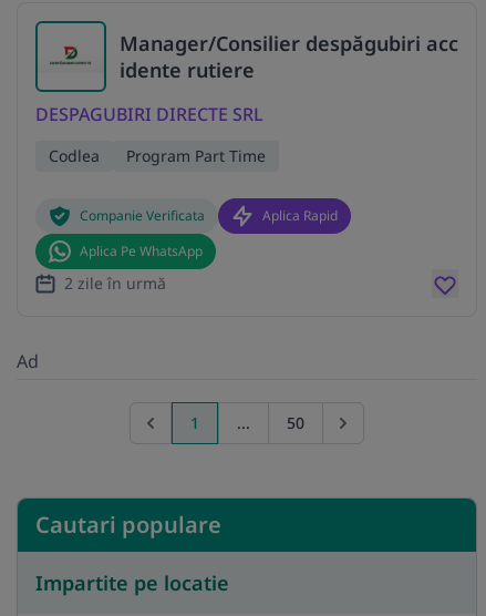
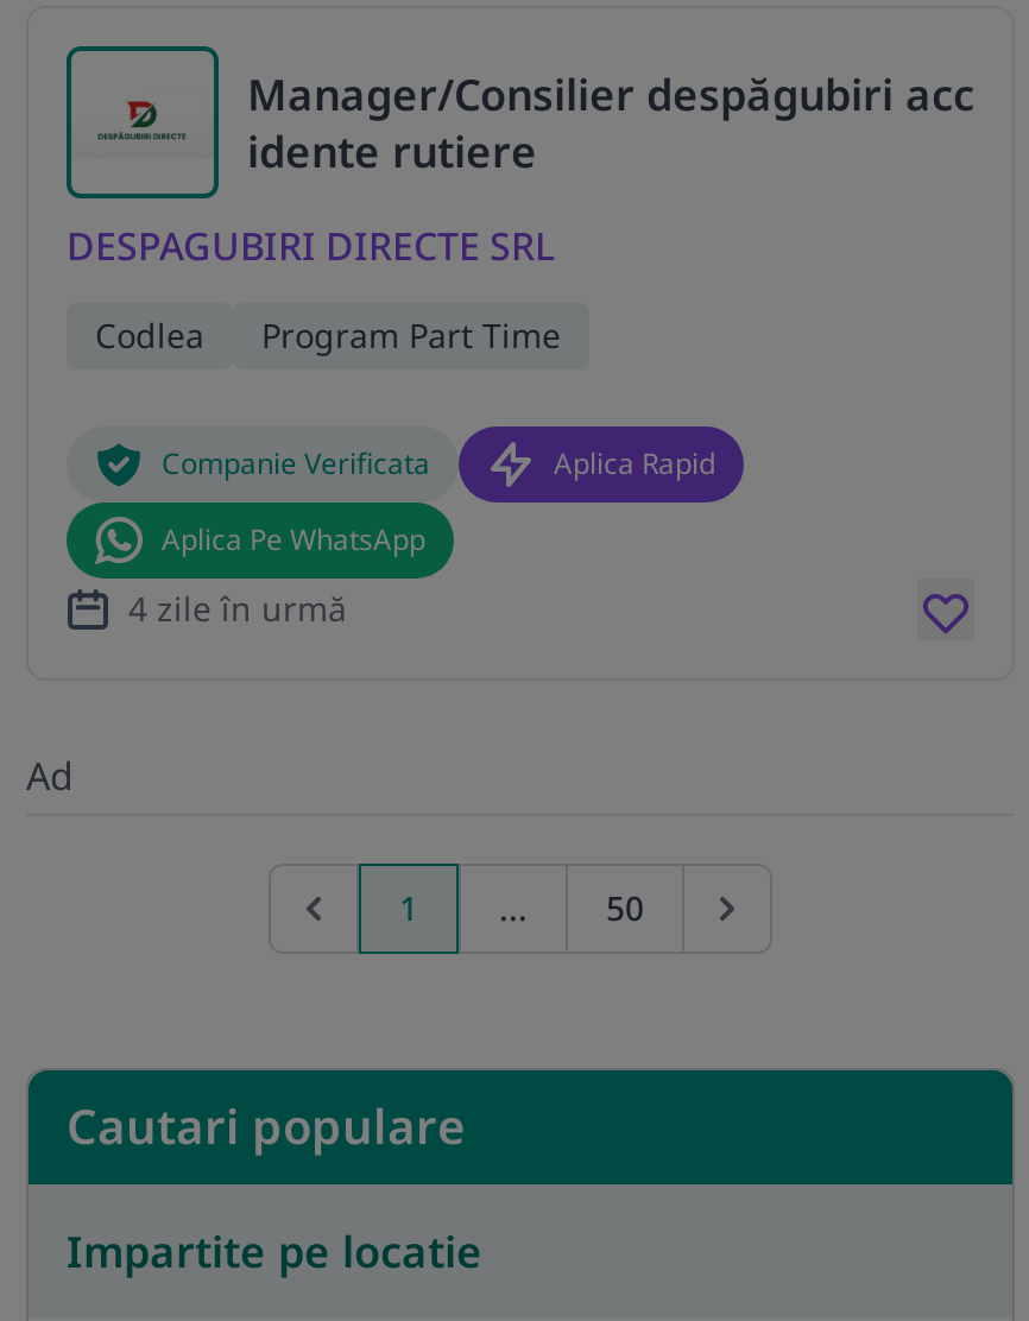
- 2 zile în urmă
+ 4 zile în urmă
